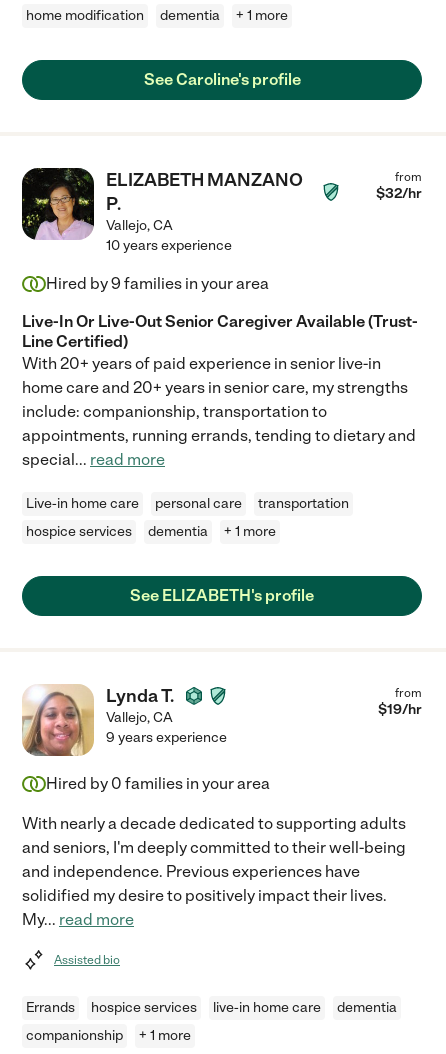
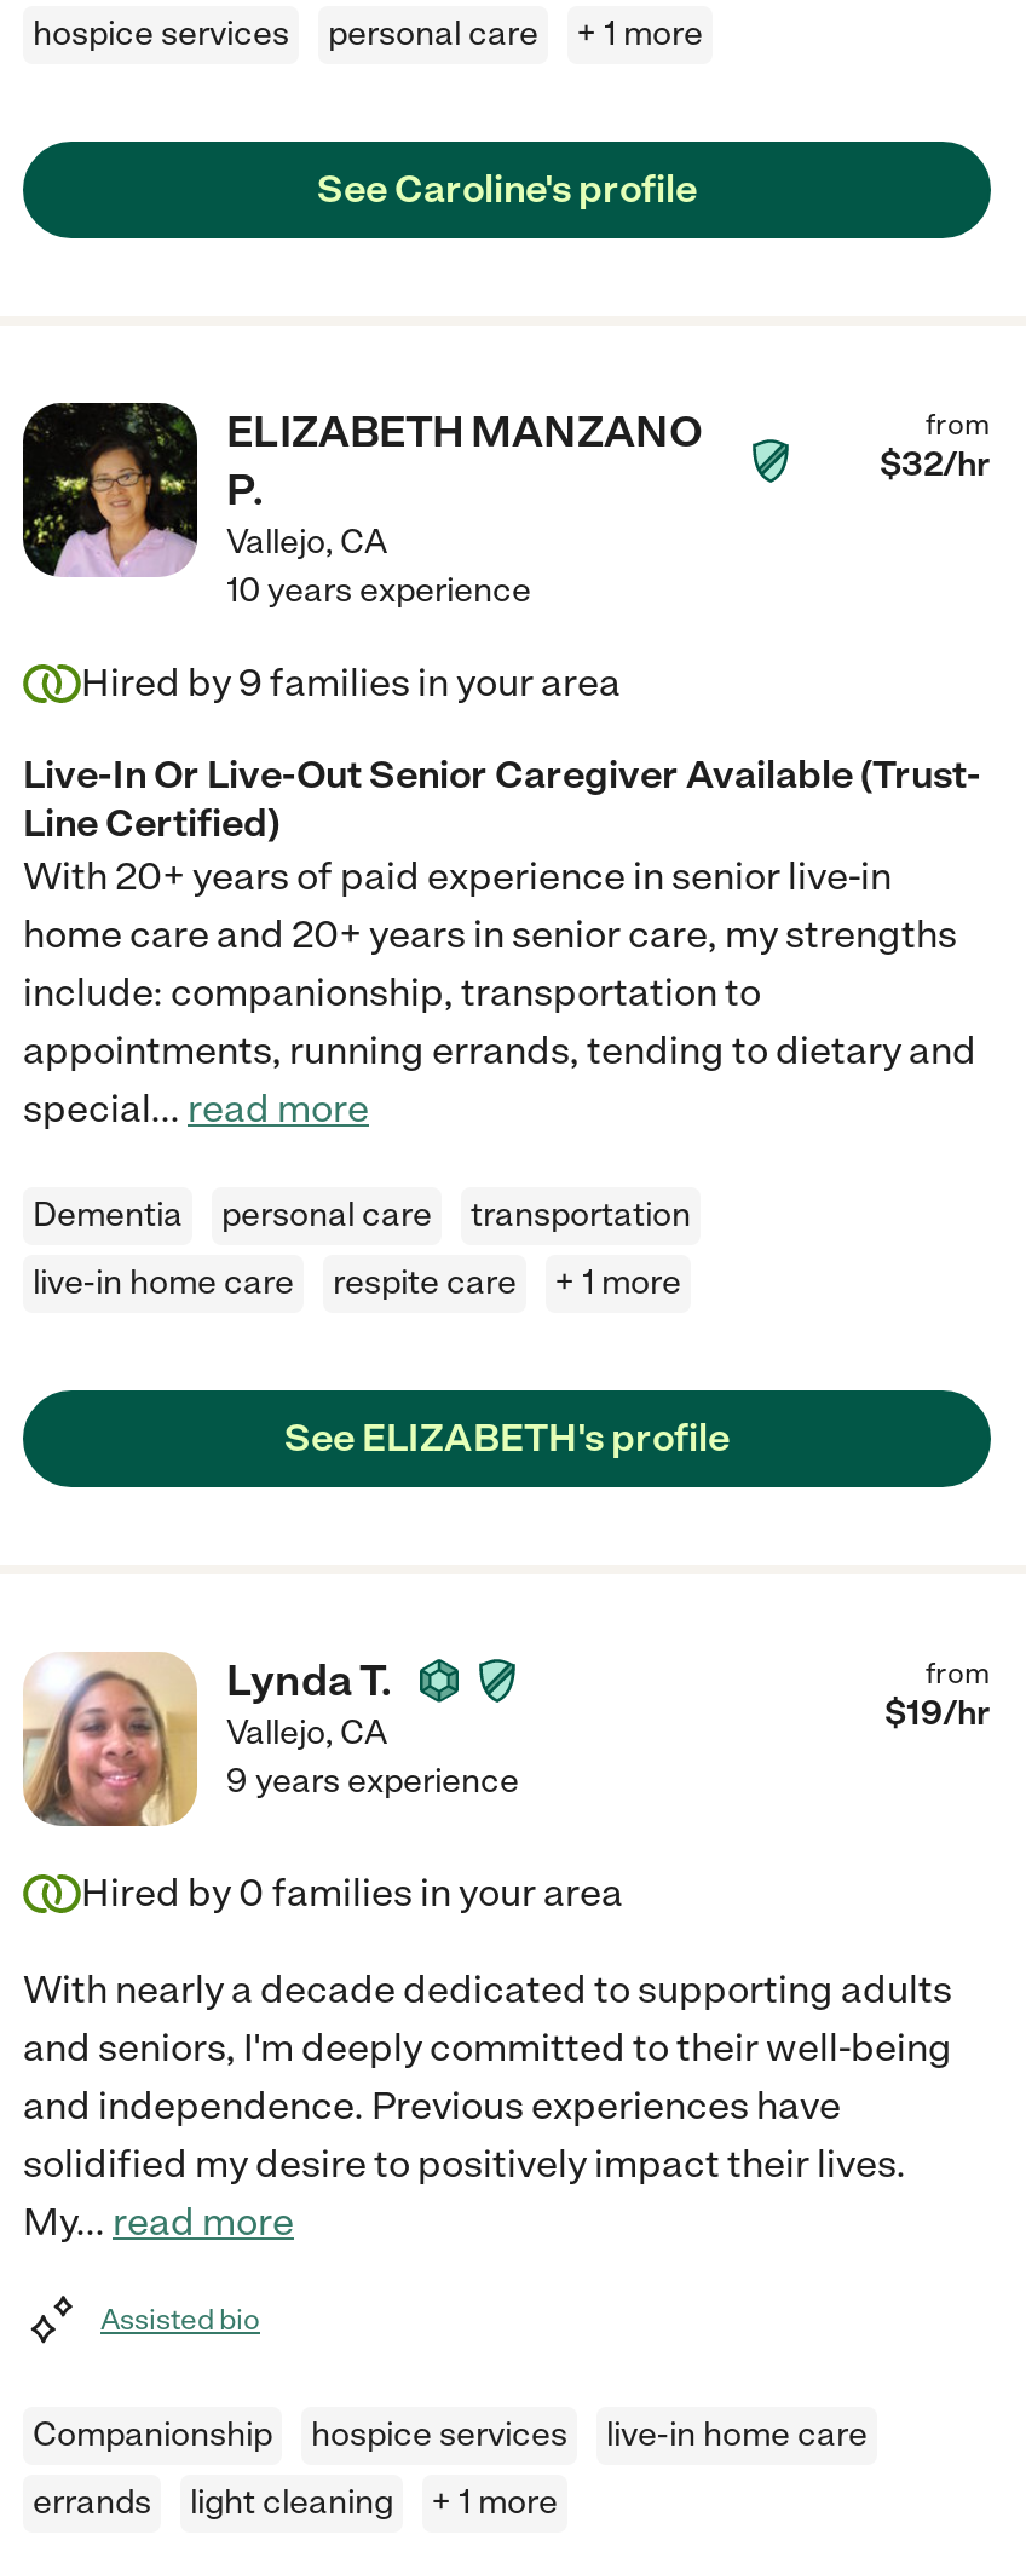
- home modification
- dementia
+ hospice services
+ personal care

- Live-in home care
+ Dementia

- hospice services
- dementia
+ live-in home care
+ respite care

- Errands
+ Companionship

- dementia
- companionship
+ errands
+ light cleaning
